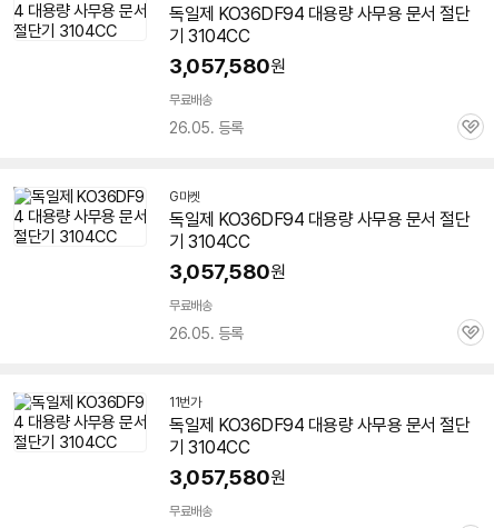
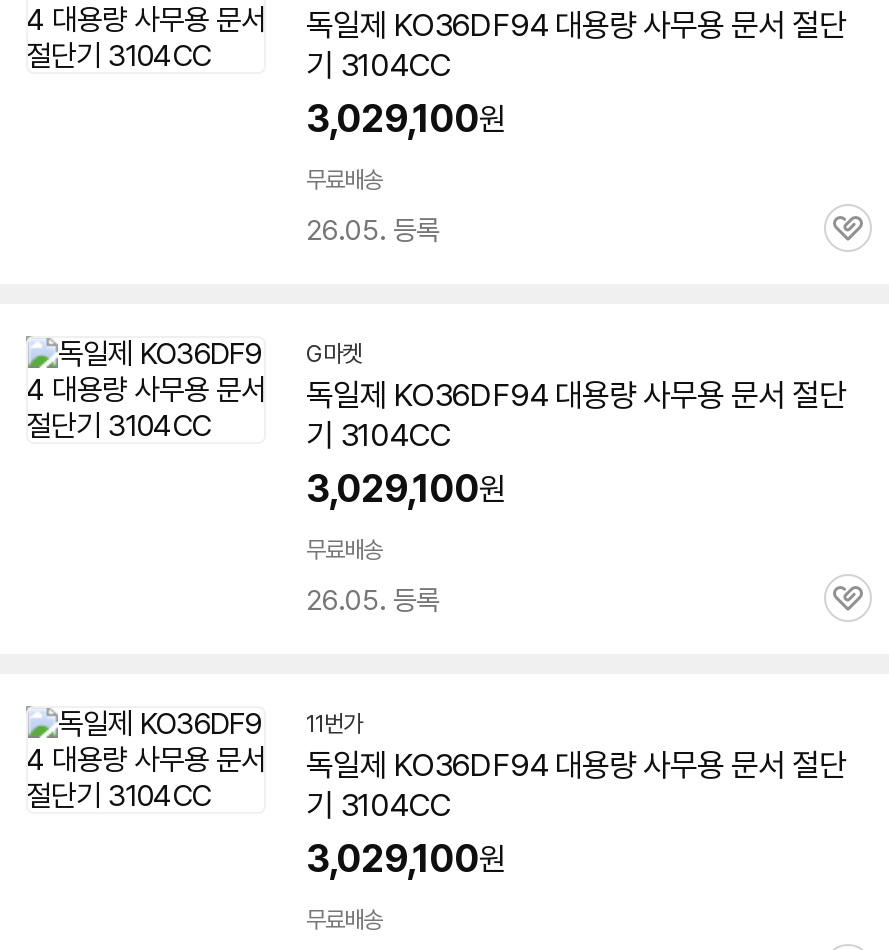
- 3,057,580원
+ 3,029,100원

- 3,057,580원
+ 3,029,100원

- 3,057,580원
+ 3,029,100원
